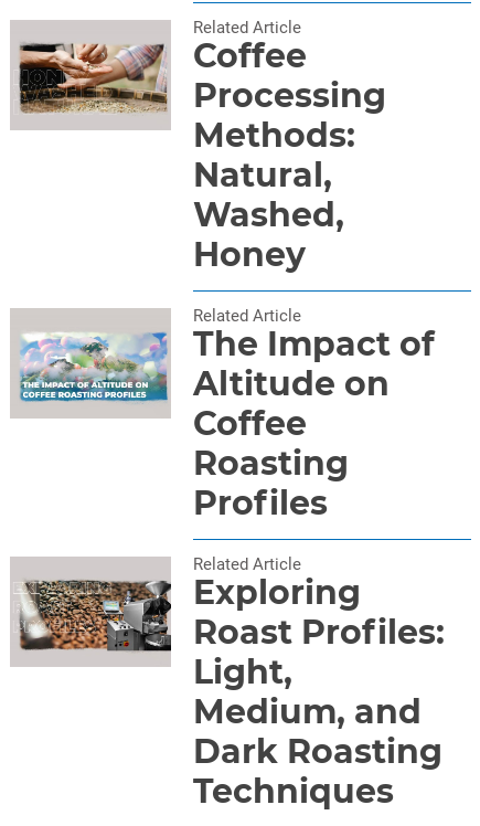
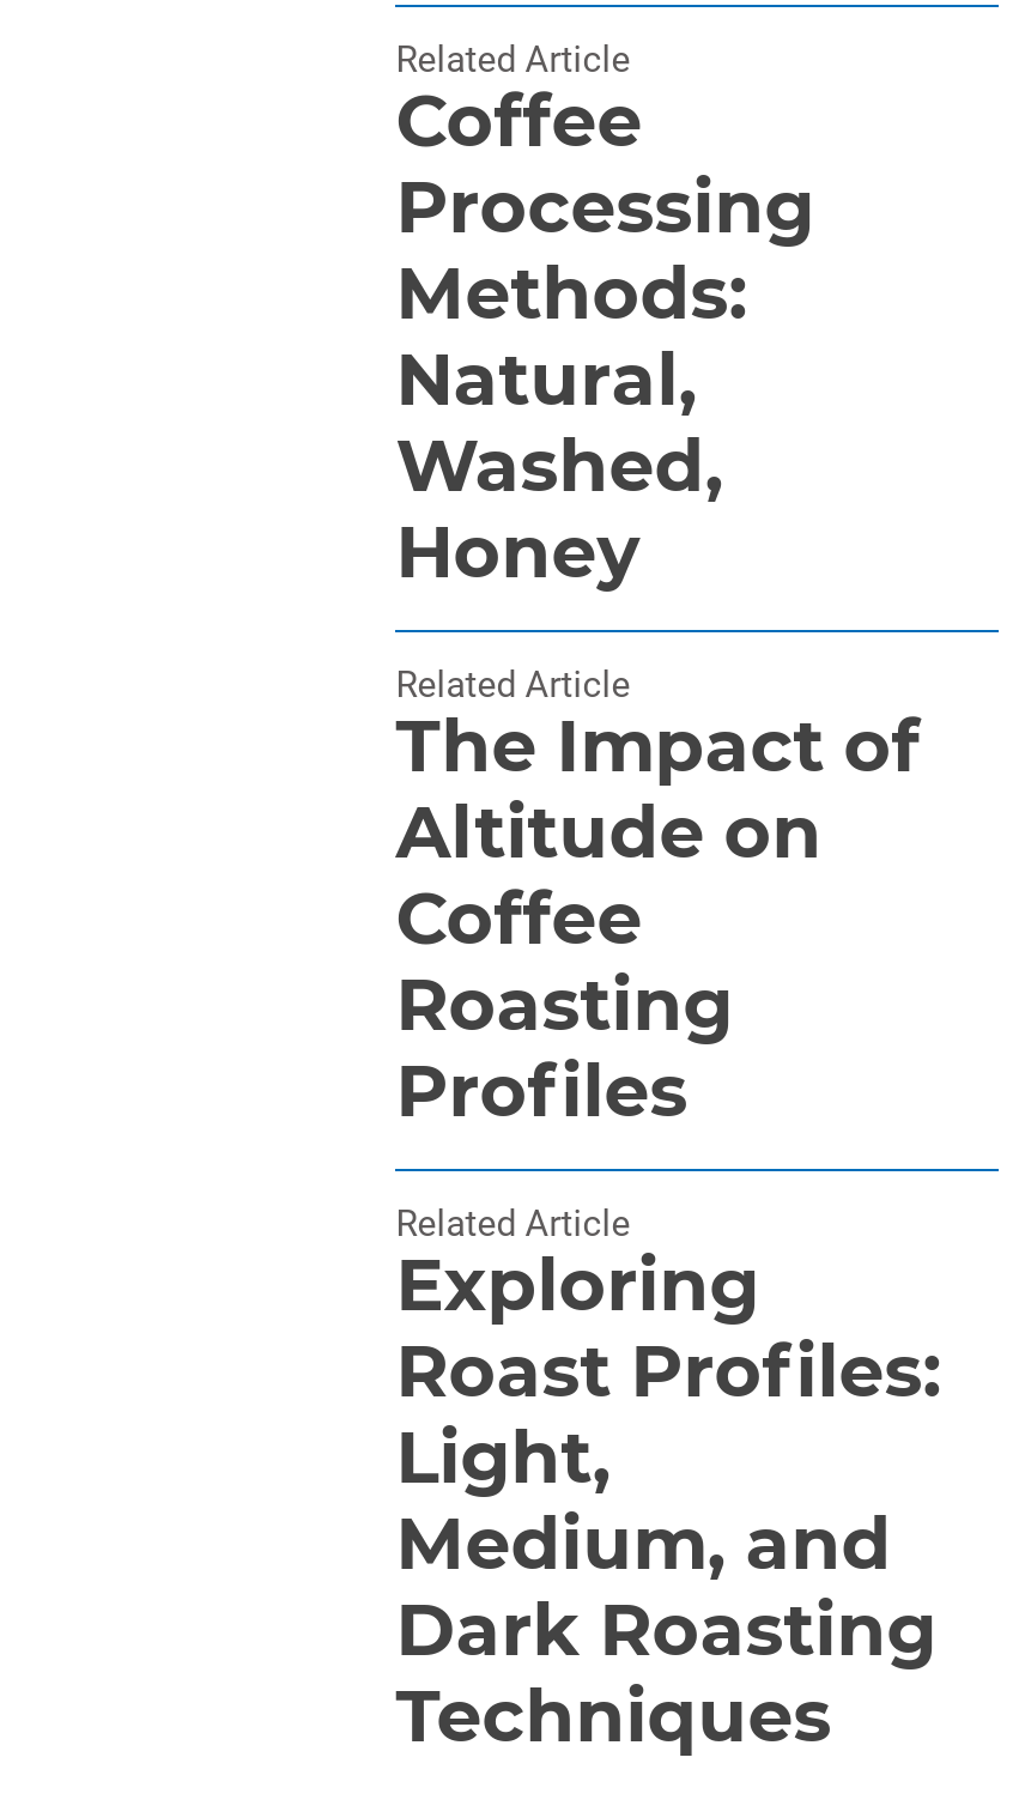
- [image]

- [image]

- [image]
